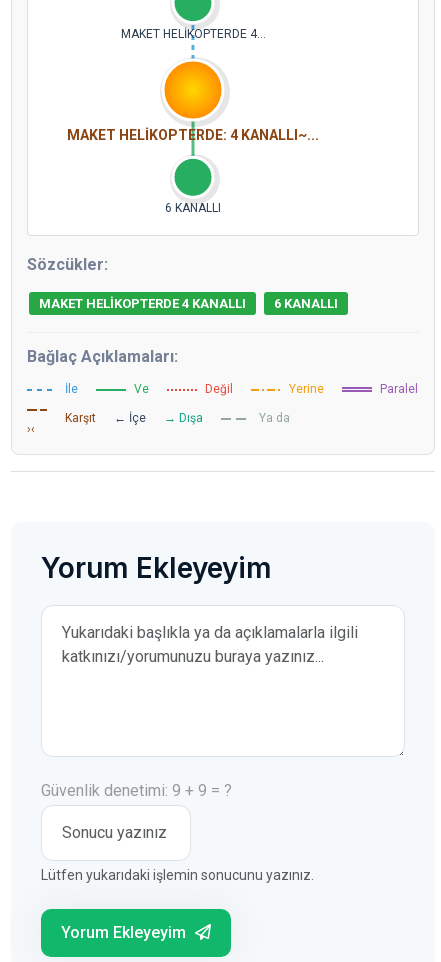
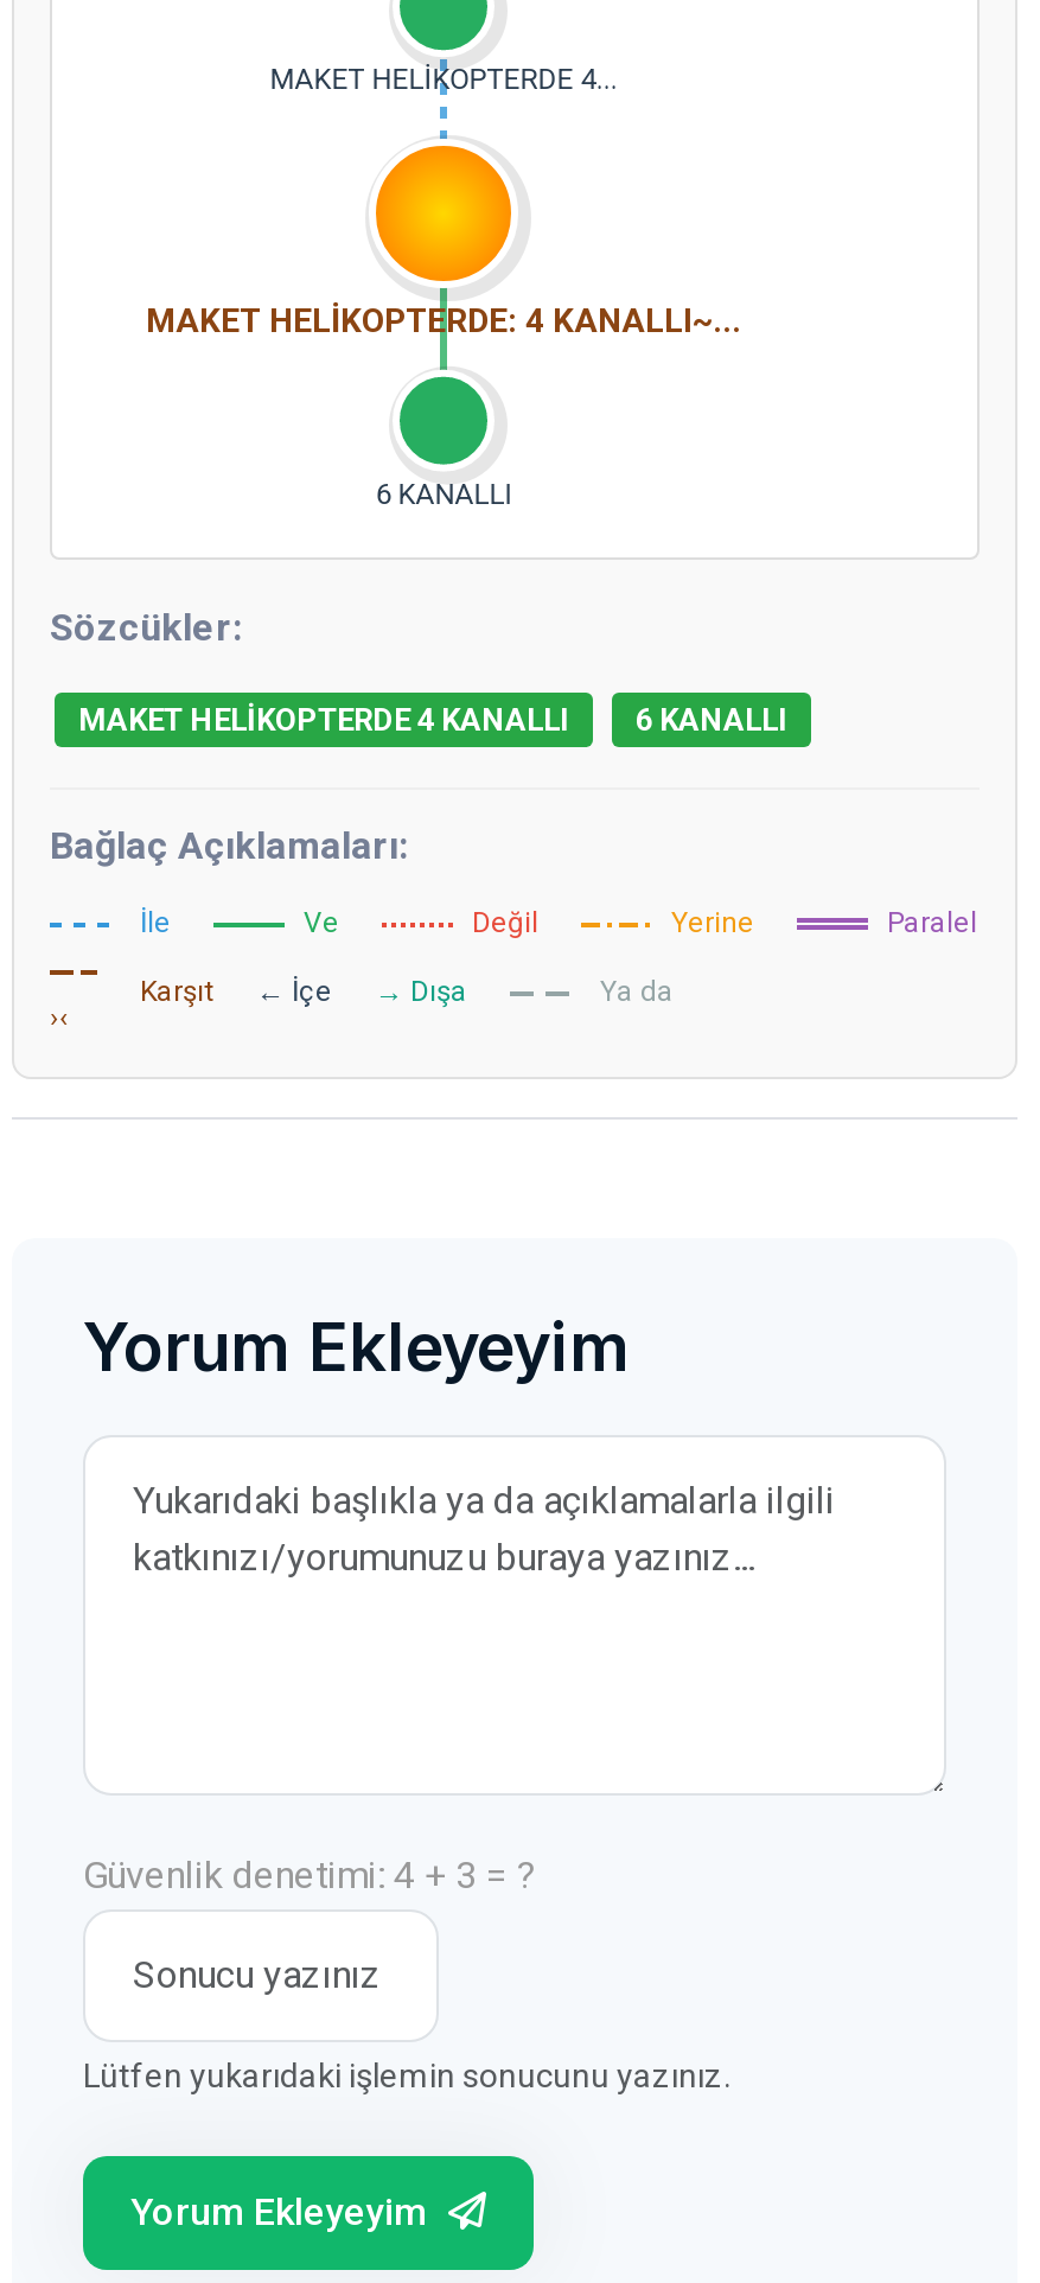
- Güvenlik denetimi: 9 + 9 = ?
+ Güvenlik denetimi: 4 + 3 = ?
